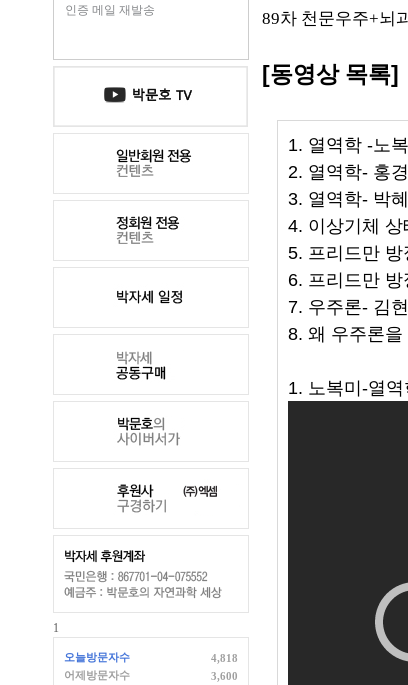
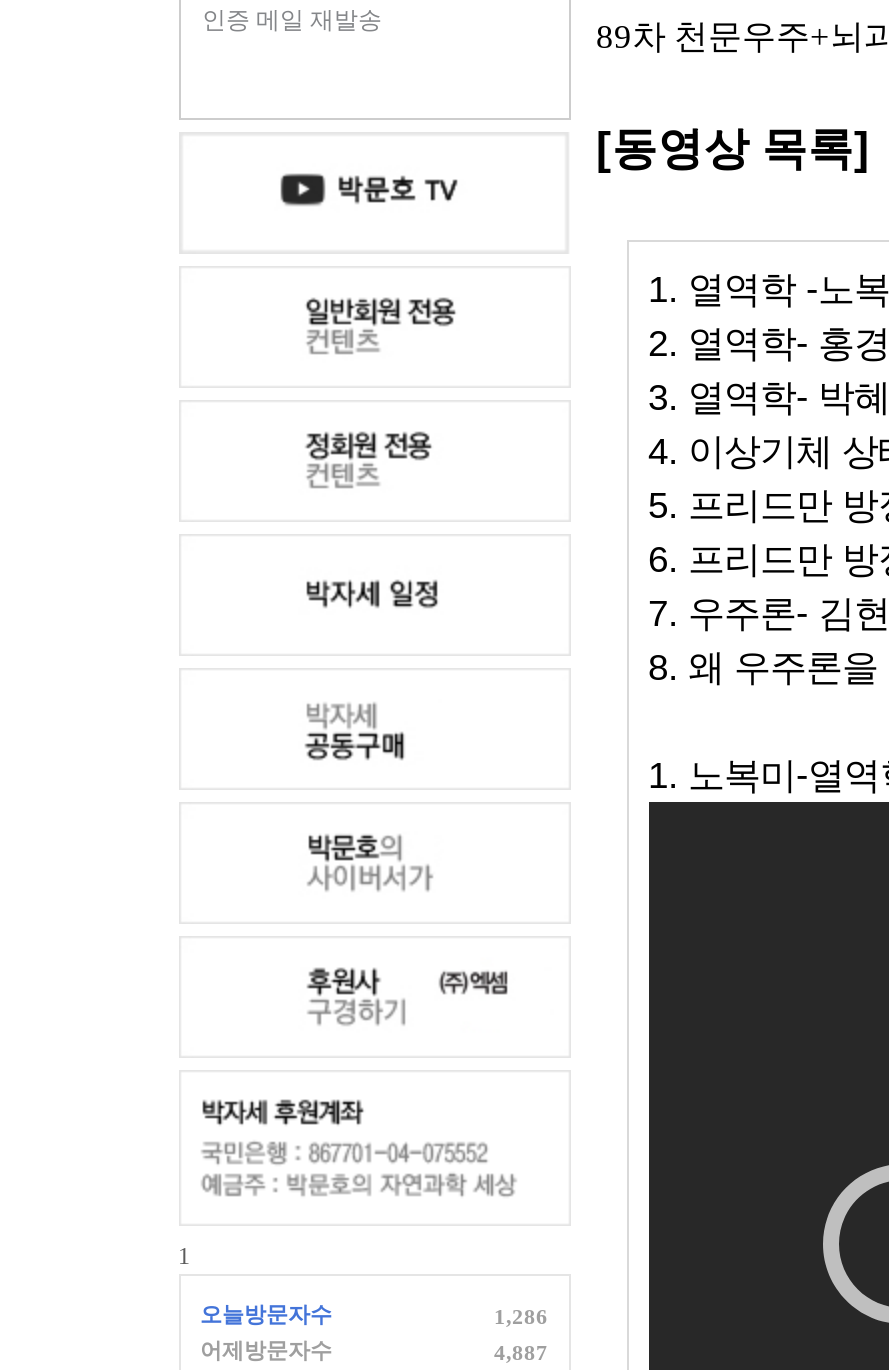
- 4,818
+ 1,286

- 3,600
+ 4,887
